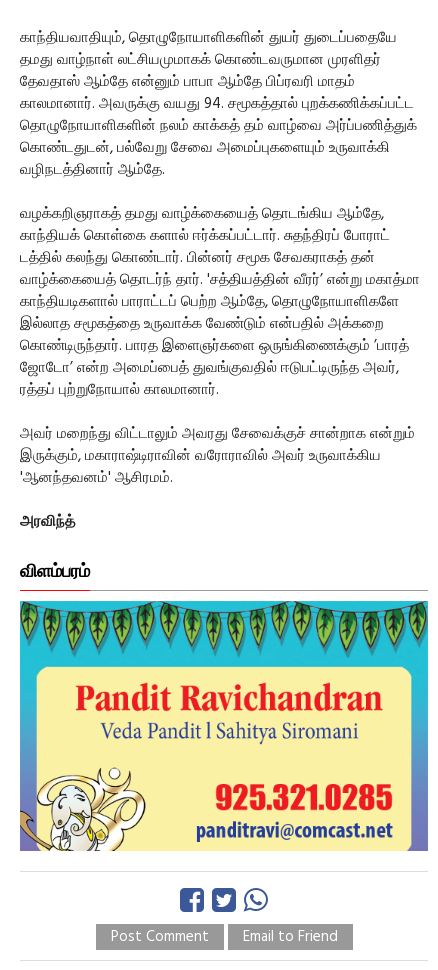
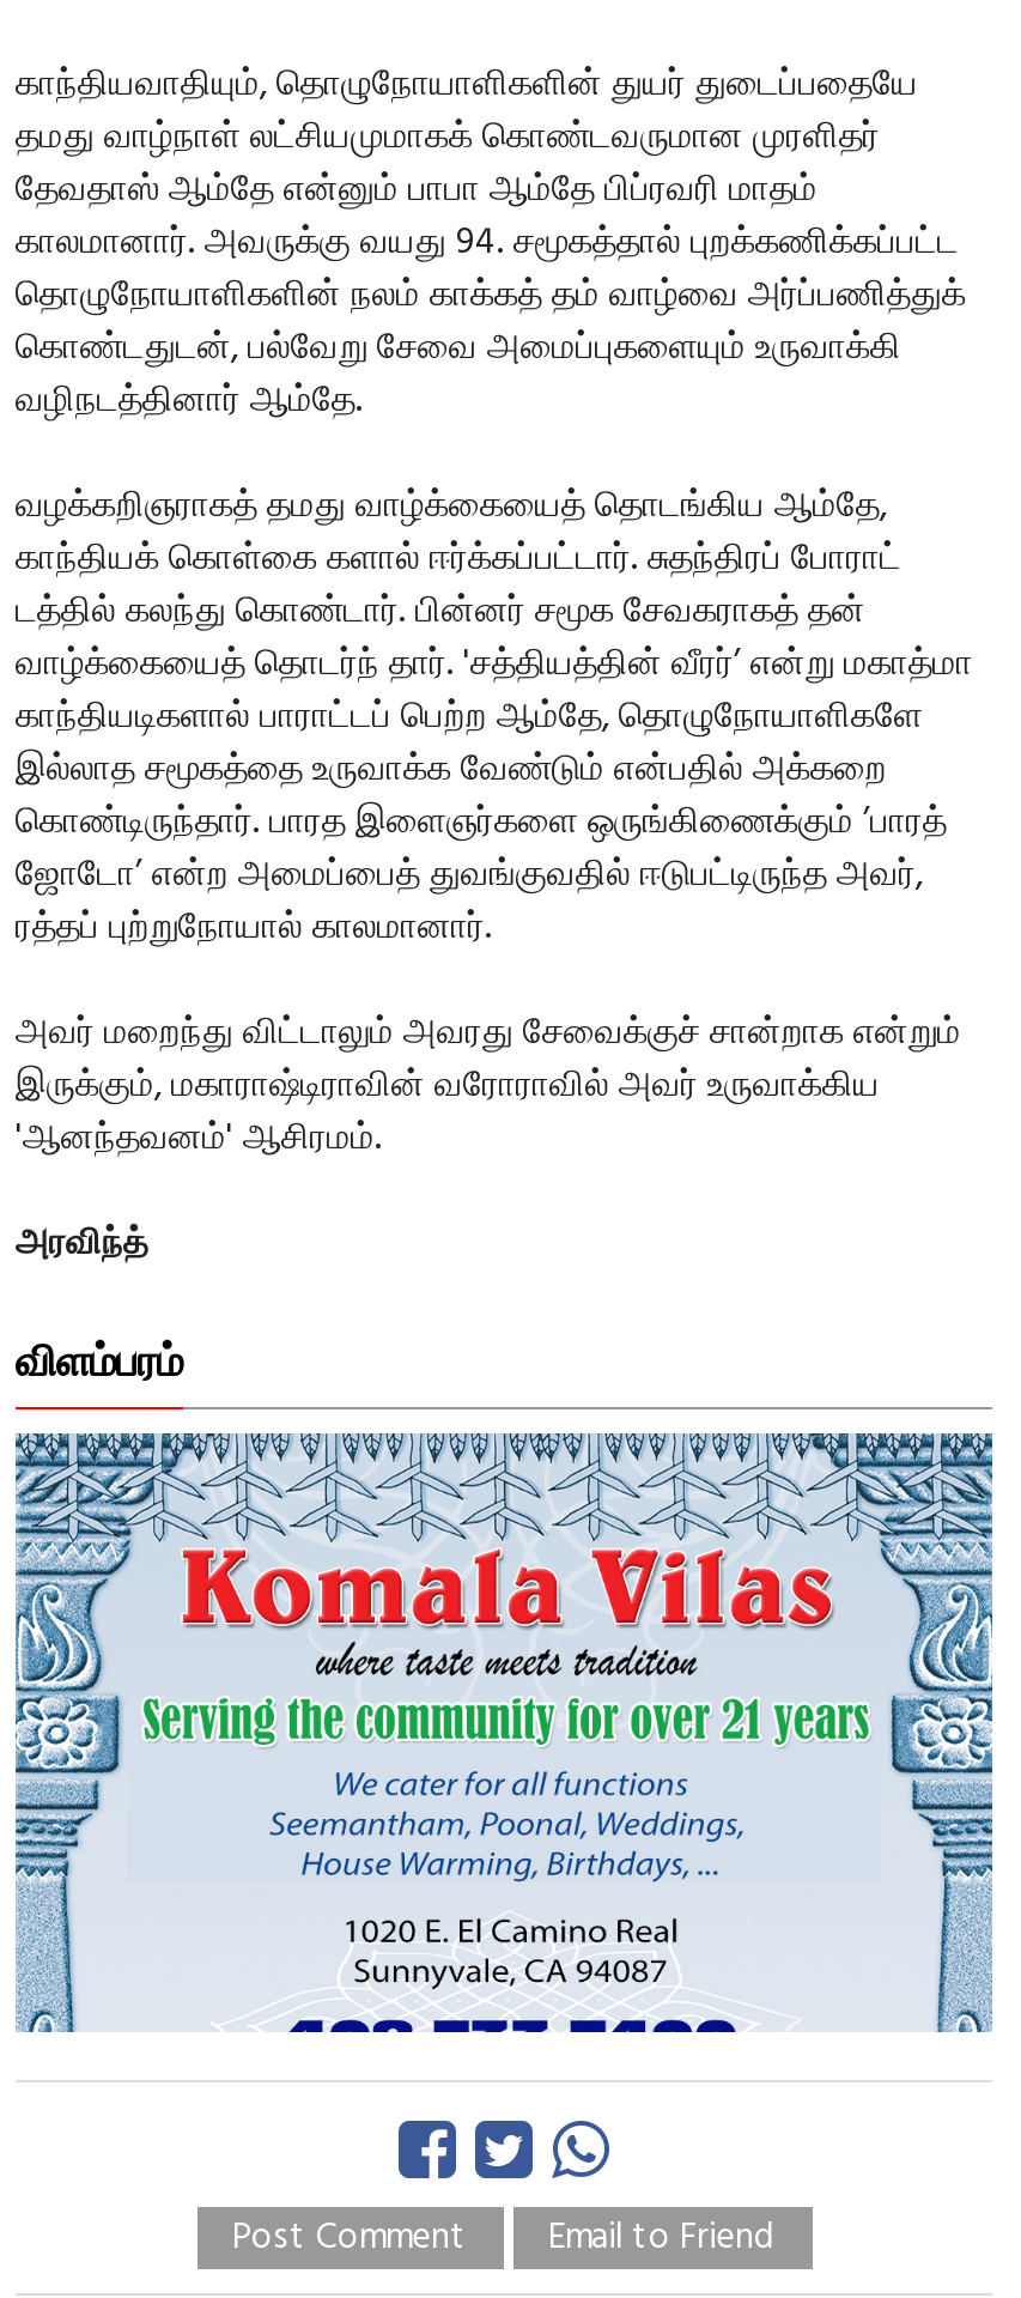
- [image]
+ [image]
